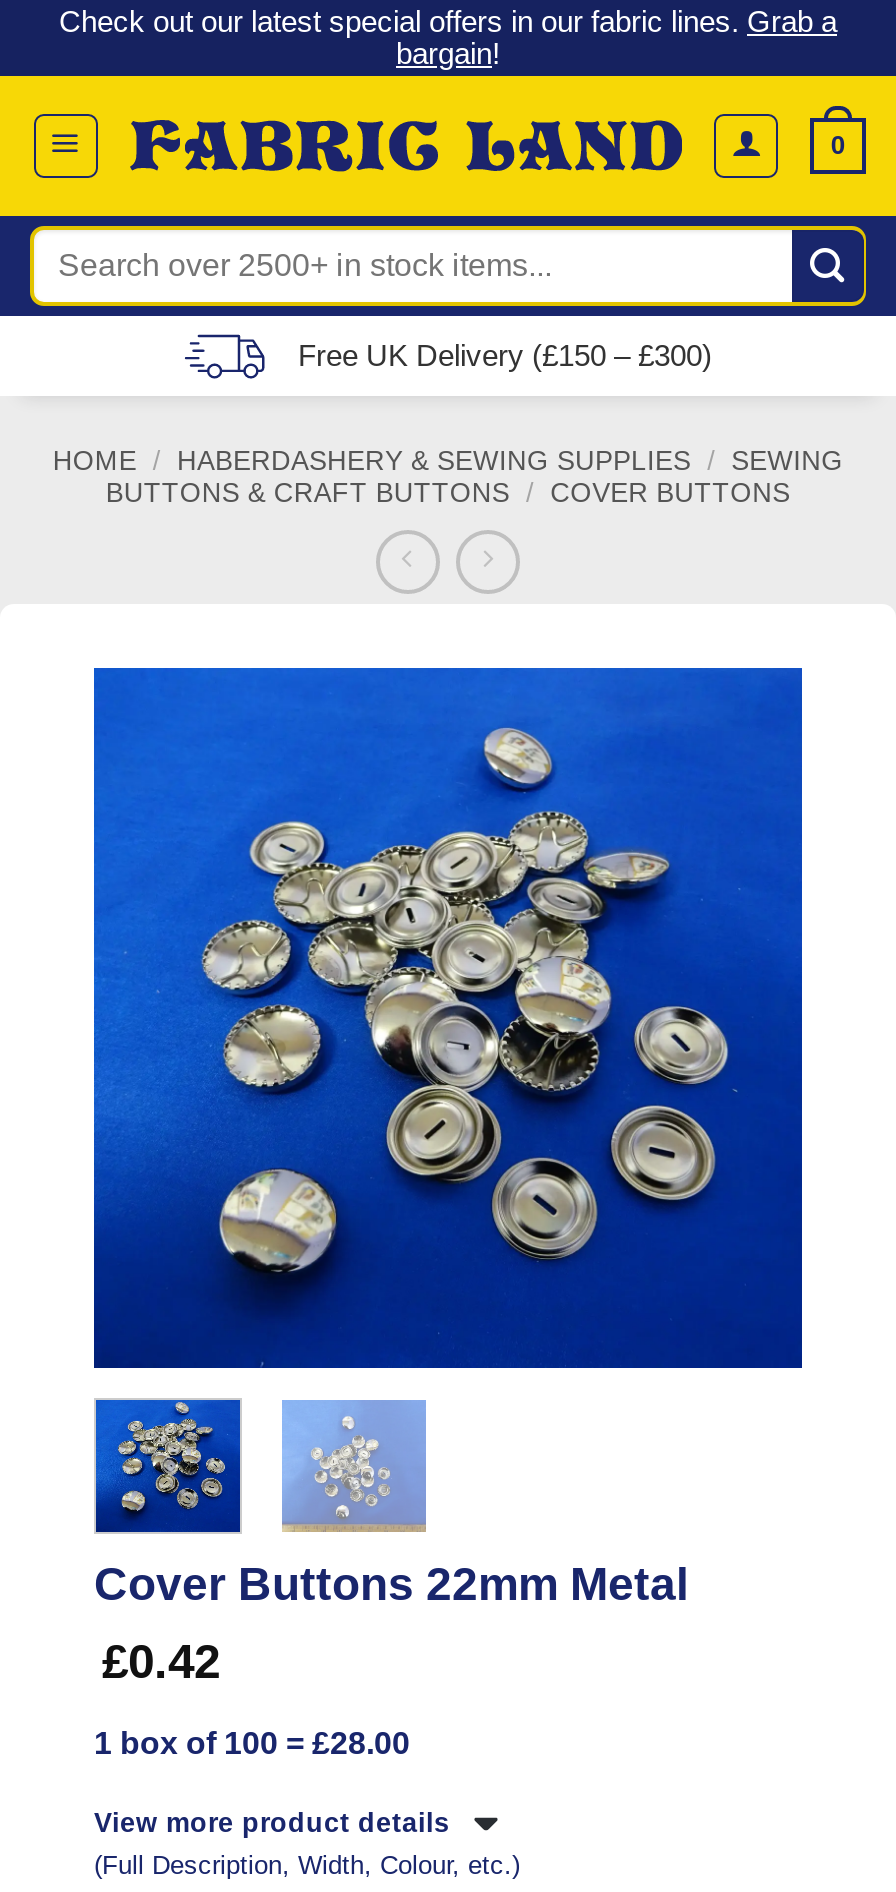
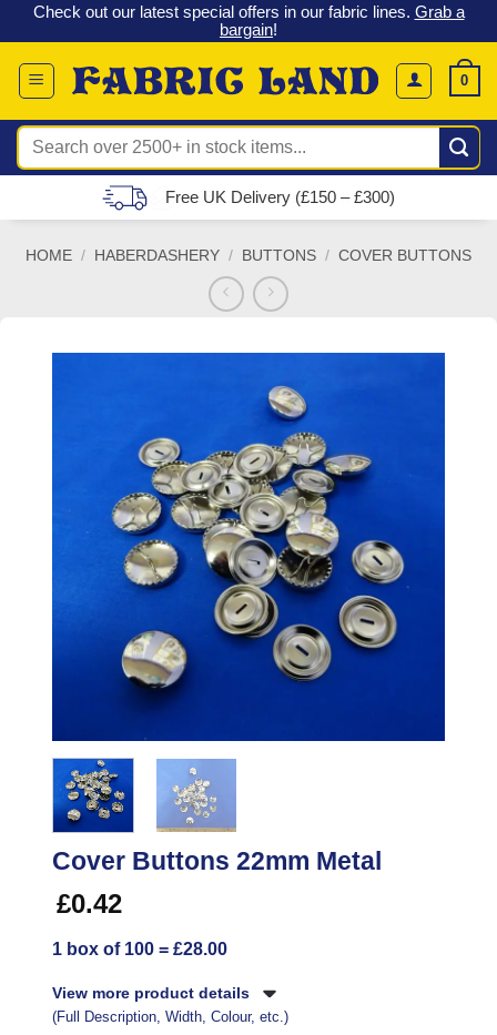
- HOME / HABERDASHERY & SEWING SUPPLIES / SEWING
- BUTTONS & CRAFT BUTTONS / COVER BUTTONS
+ HOME / HABERDASHERY / BUTTONS / COVER BUTTONS
